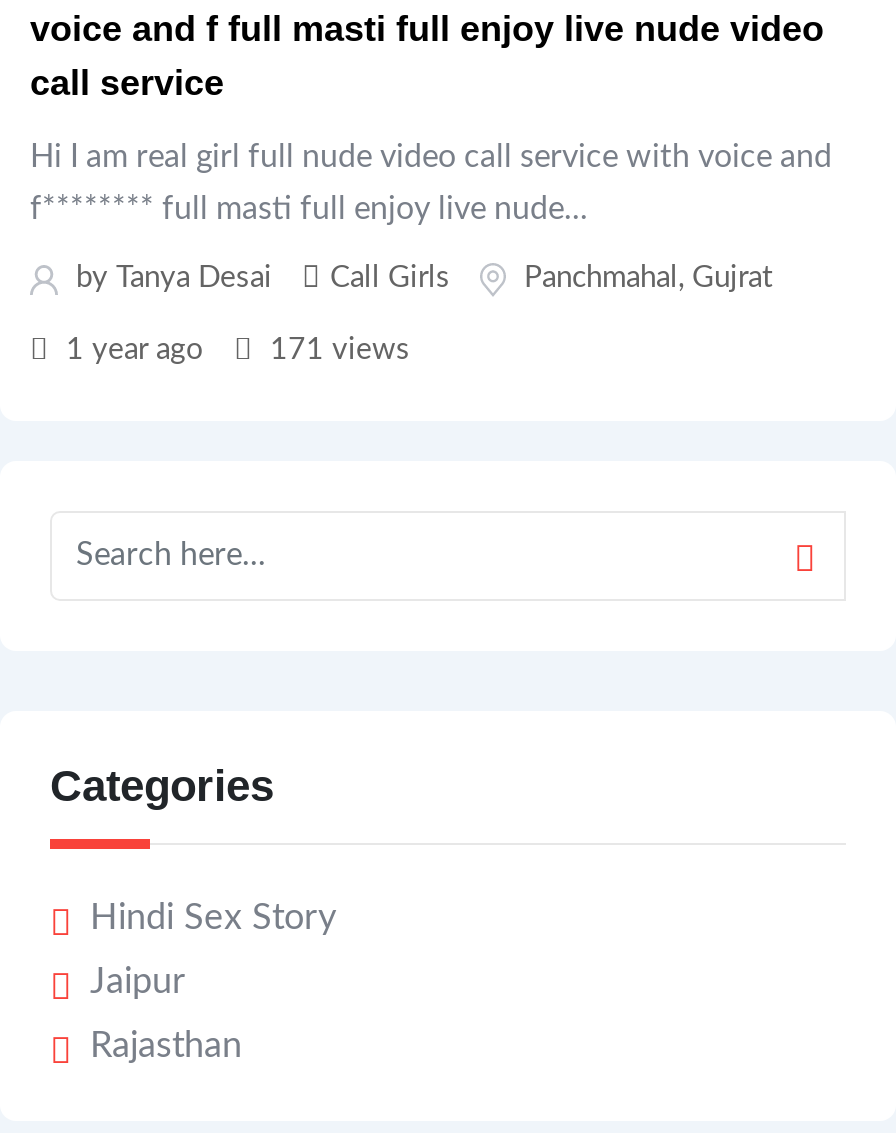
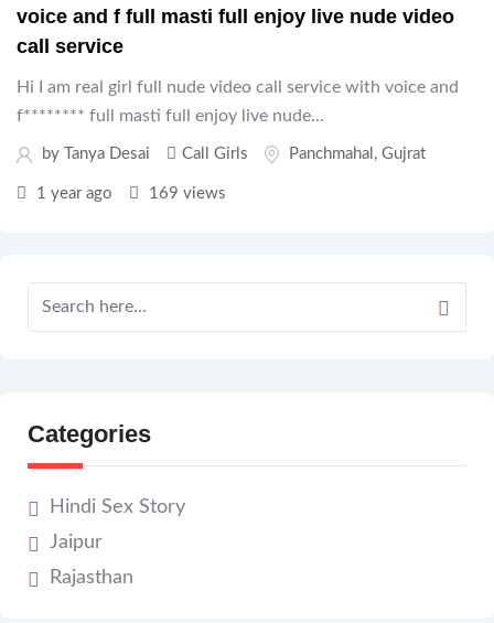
- 1 year ago 171 views
+ 1 year ago 169 views
